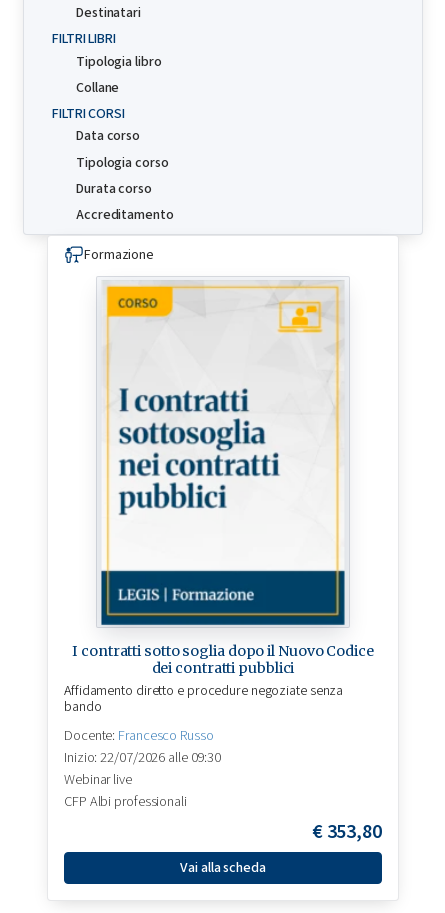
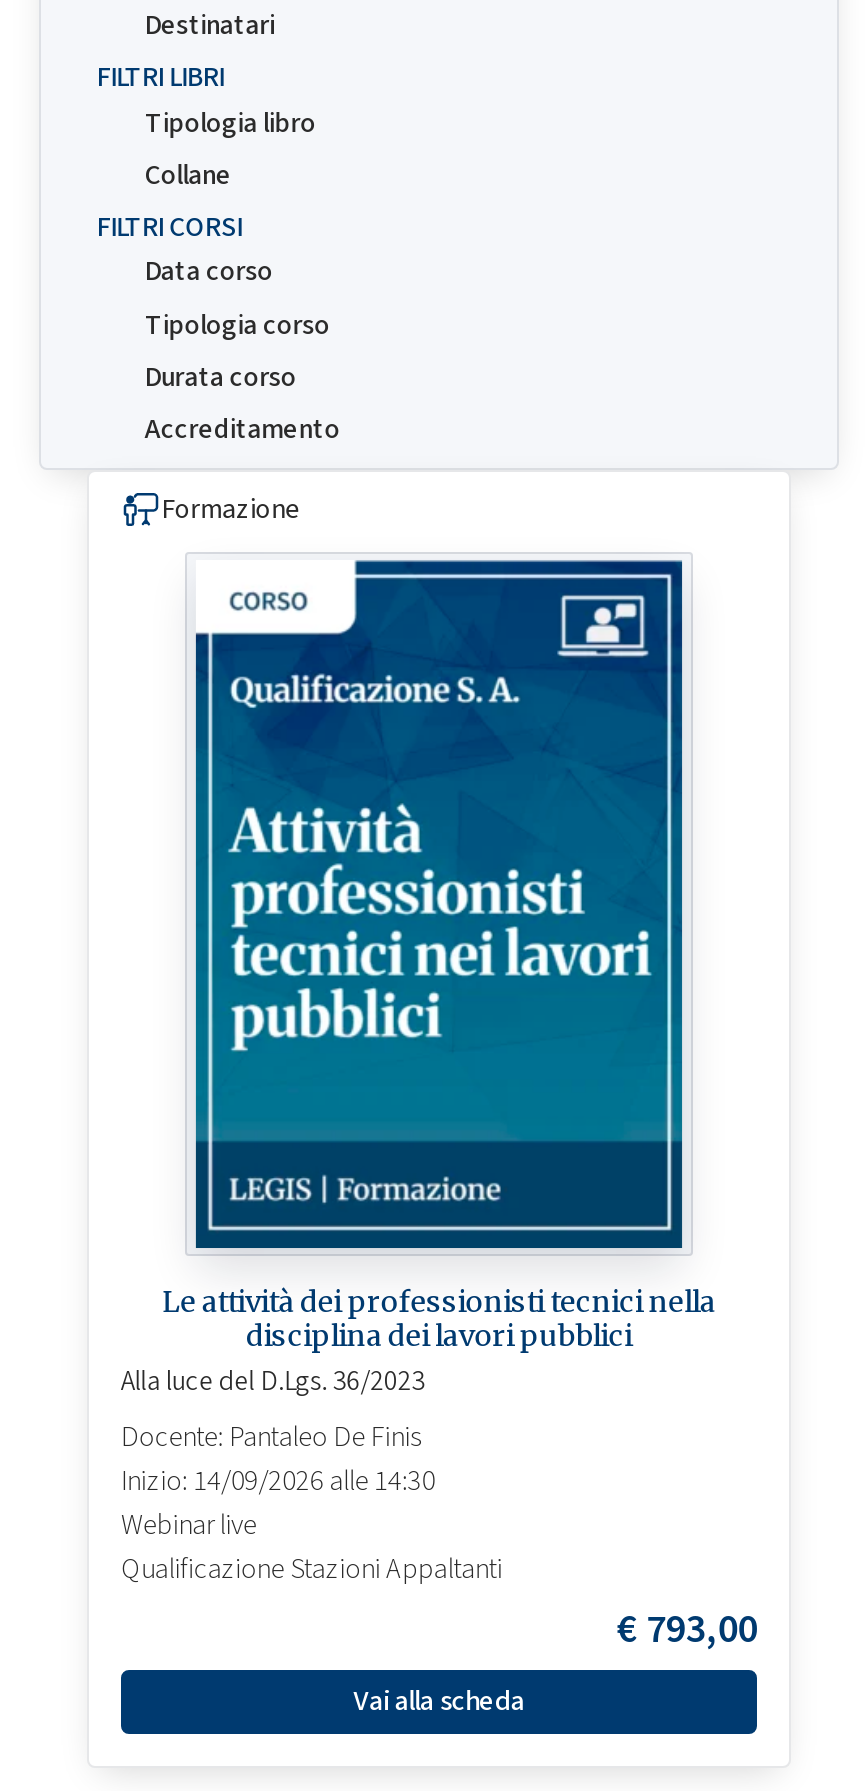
- [image]
- I contratti sotto soglia dopo il Nuovo Codice
- dei contratti pubblici
- Affidamento diretto e procedure negoziate senza
- bando
- Docente: Francesco Russo
- Inizio: 22/07/2026 alle 09:30
+ [image]
+ Le attività dei professionisti tecnici nella
+ disciplina dei lavori pubblici
+ Alla luce del D.Lgs. 36/2023
+ Docente: Pantaleo De Finis
+ Inizio: 14/09/2026 alle 14:30

- CFP Albi professionali
- €353,80
+ Qualificazione Stazioni Appaltanti
+ €793,00
